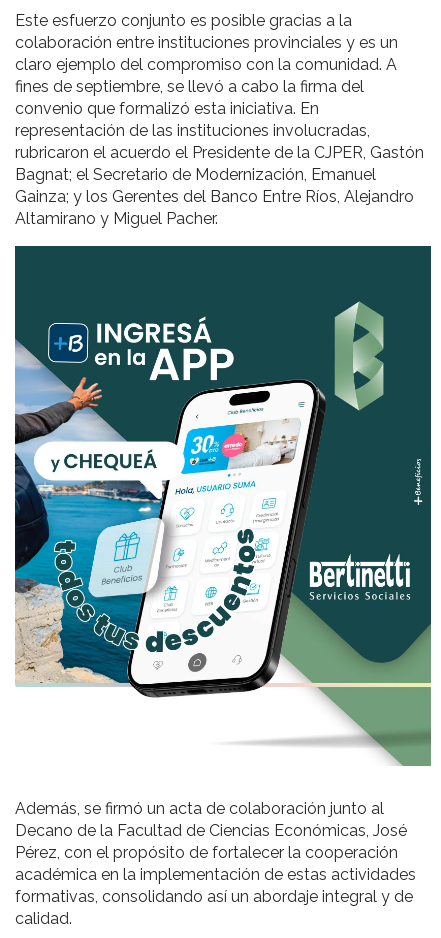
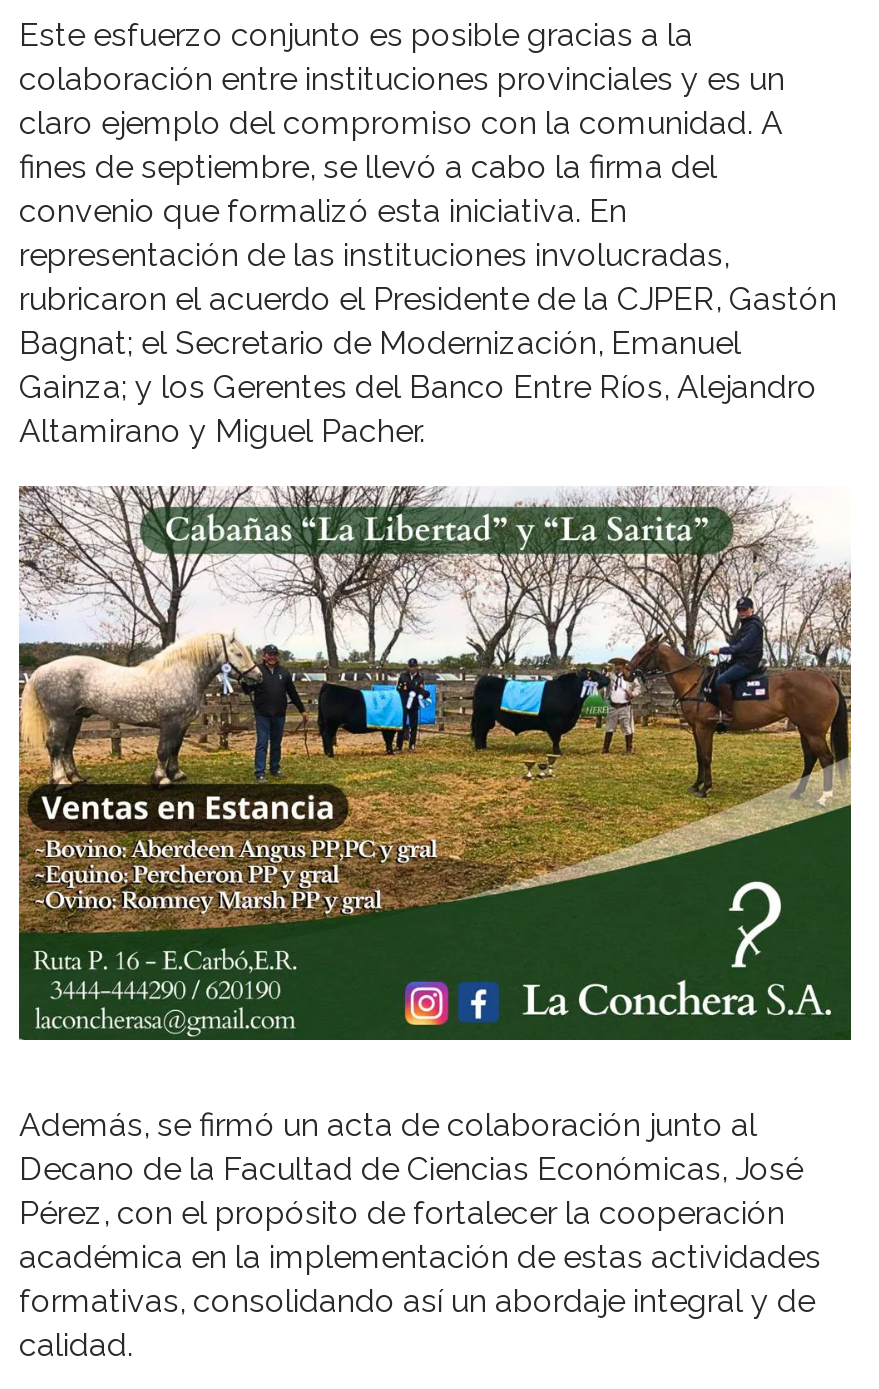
- [image]
+ [image]
